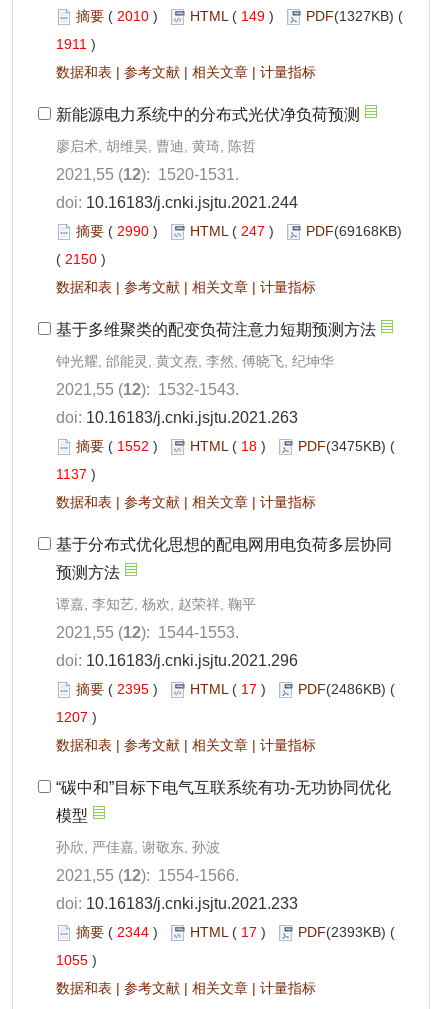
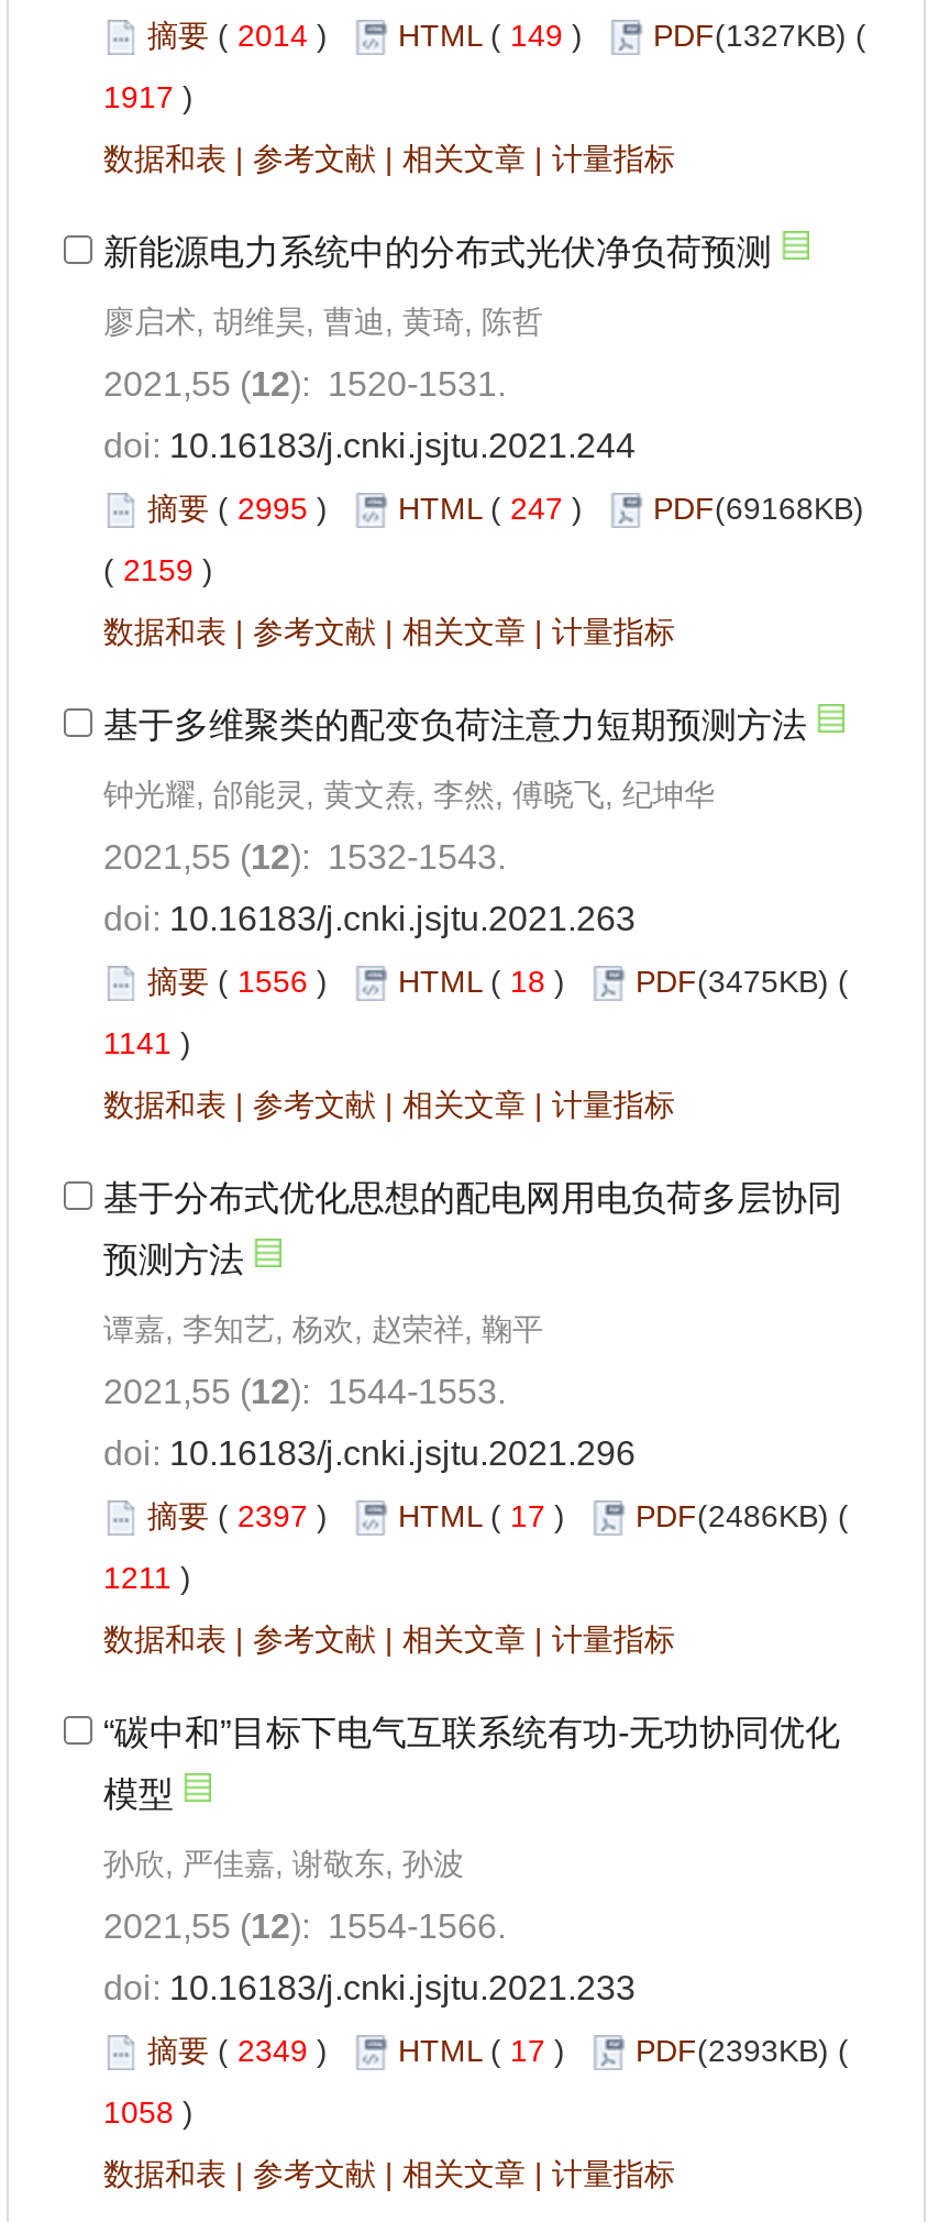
- 摘要(2010) HTML (149) PDF(1327KB) (
+ 摘要(2014) HTML (149) PDF(1327KB) (

- 1911)
+ 1917)

- 摘要(2990) HTML (247) PDF(69168KB)
+ 摘要(2995) HTML (247) PDF(69168KB)

- (2150)
+ (2159)

- 摘要(1552) HTML (18) PDF(3475KB) (
+ 摘要(1556) HTML (18) PDF(3475KB) (

- 1137)
+ 1141)

- 摘要(2395) HTML (17) PDF(2486KB) (
+ 摘要(2397) HTML (17) PDF(2486KB) (

- 1207)
+ 1211)

- 摘要(2344) HTML (17) PDF(2393KB) (
+ 摘要(2349) HTML (17) PDF(2393KB) (

- 1055)
+ 1058)
